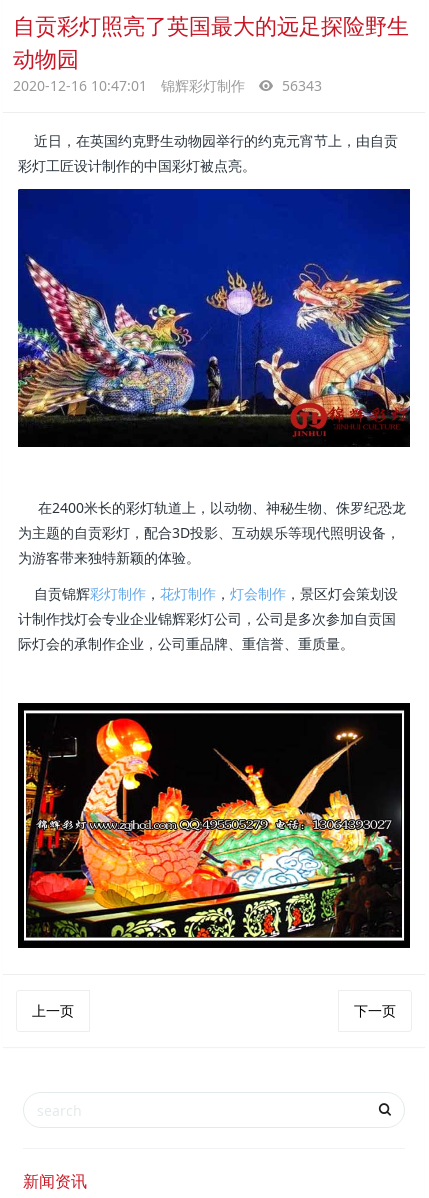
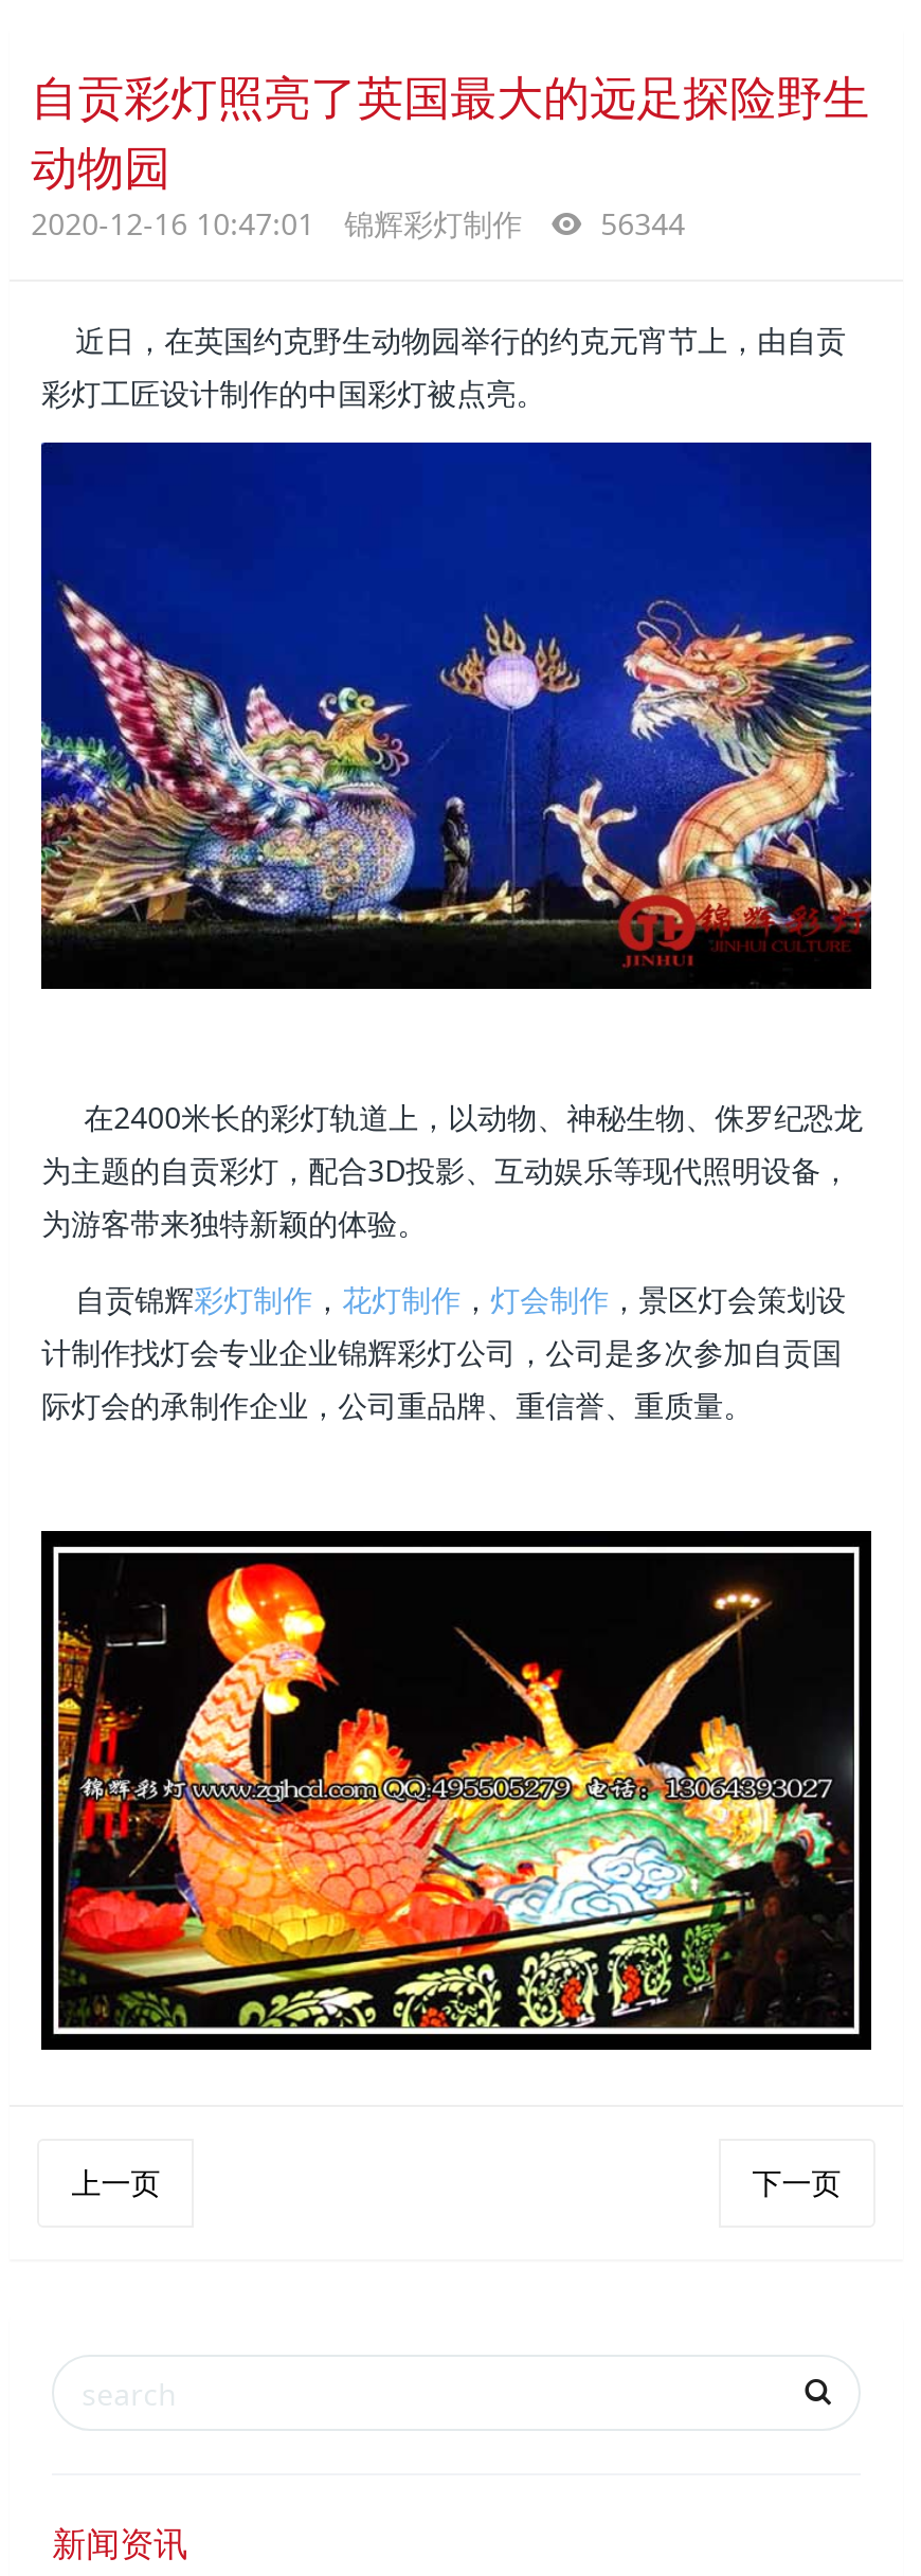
- 2020-12-16 10:47:01 锦辉彩灯制作 56343
+ 2020-12-16 10:47:01 锦辉彩灯制作 56344
